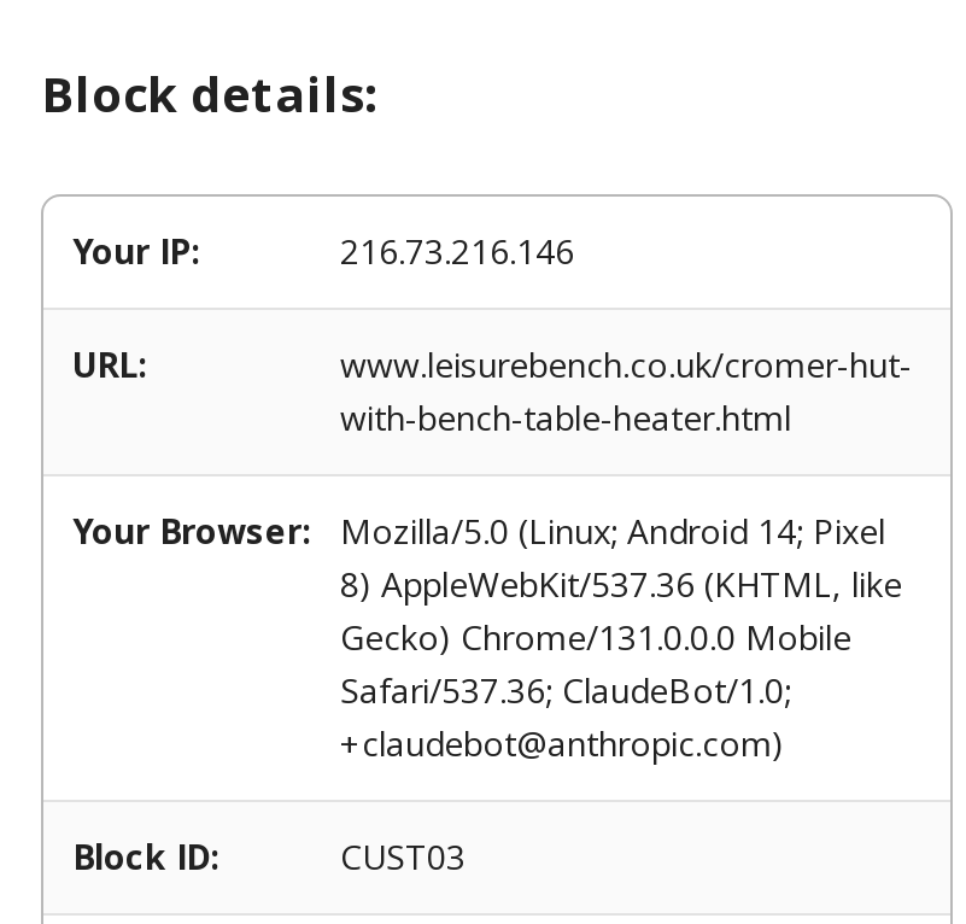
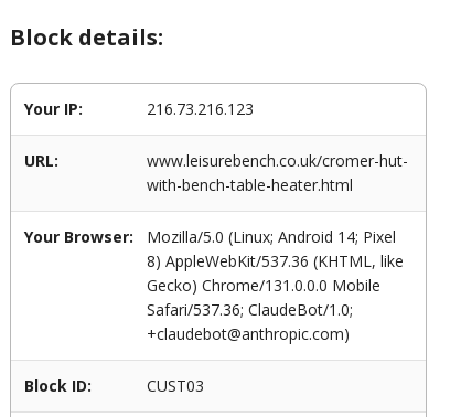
- 216.73.216.146
+ 216.73.216.123
